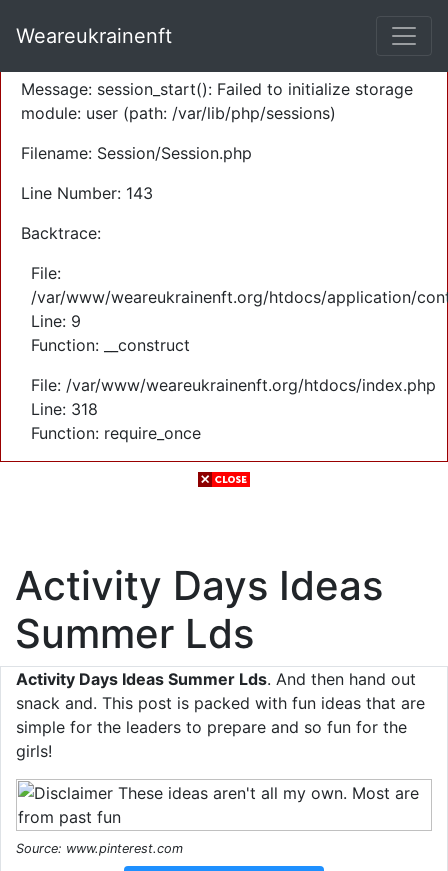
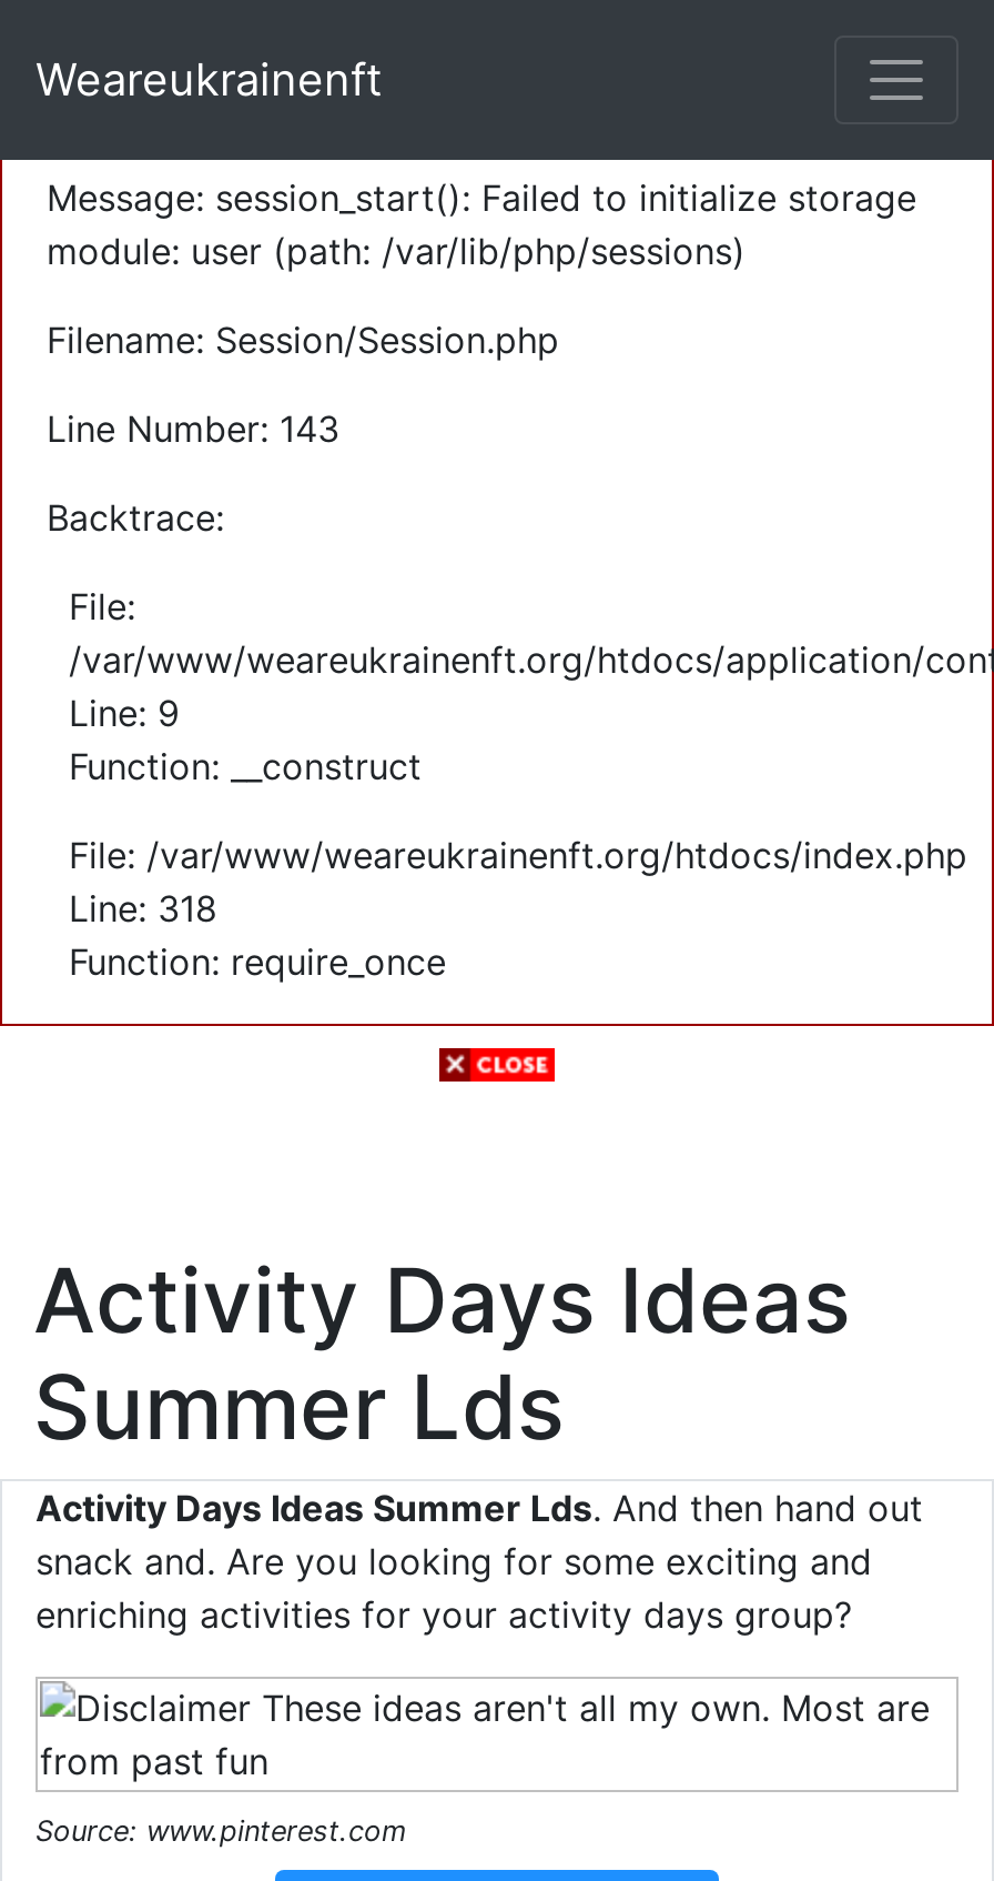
- snack and. This post is packed with fun ideas that are
- simple for the leaders to prepare and so fun for the
- girls!
+ snack and. Are you looking for some exciting and
+ enriching activities for your activity days group?
